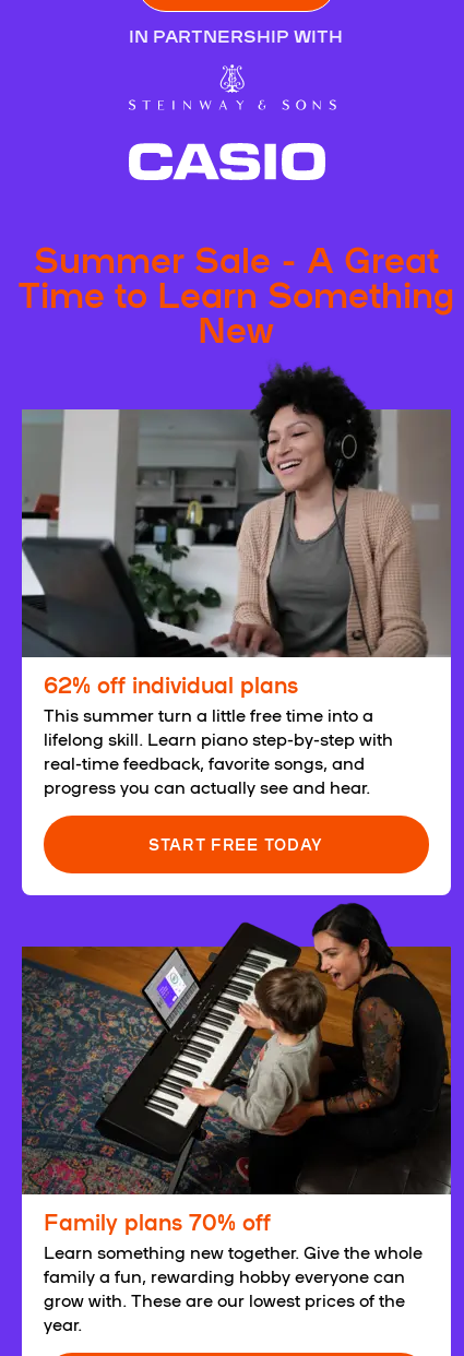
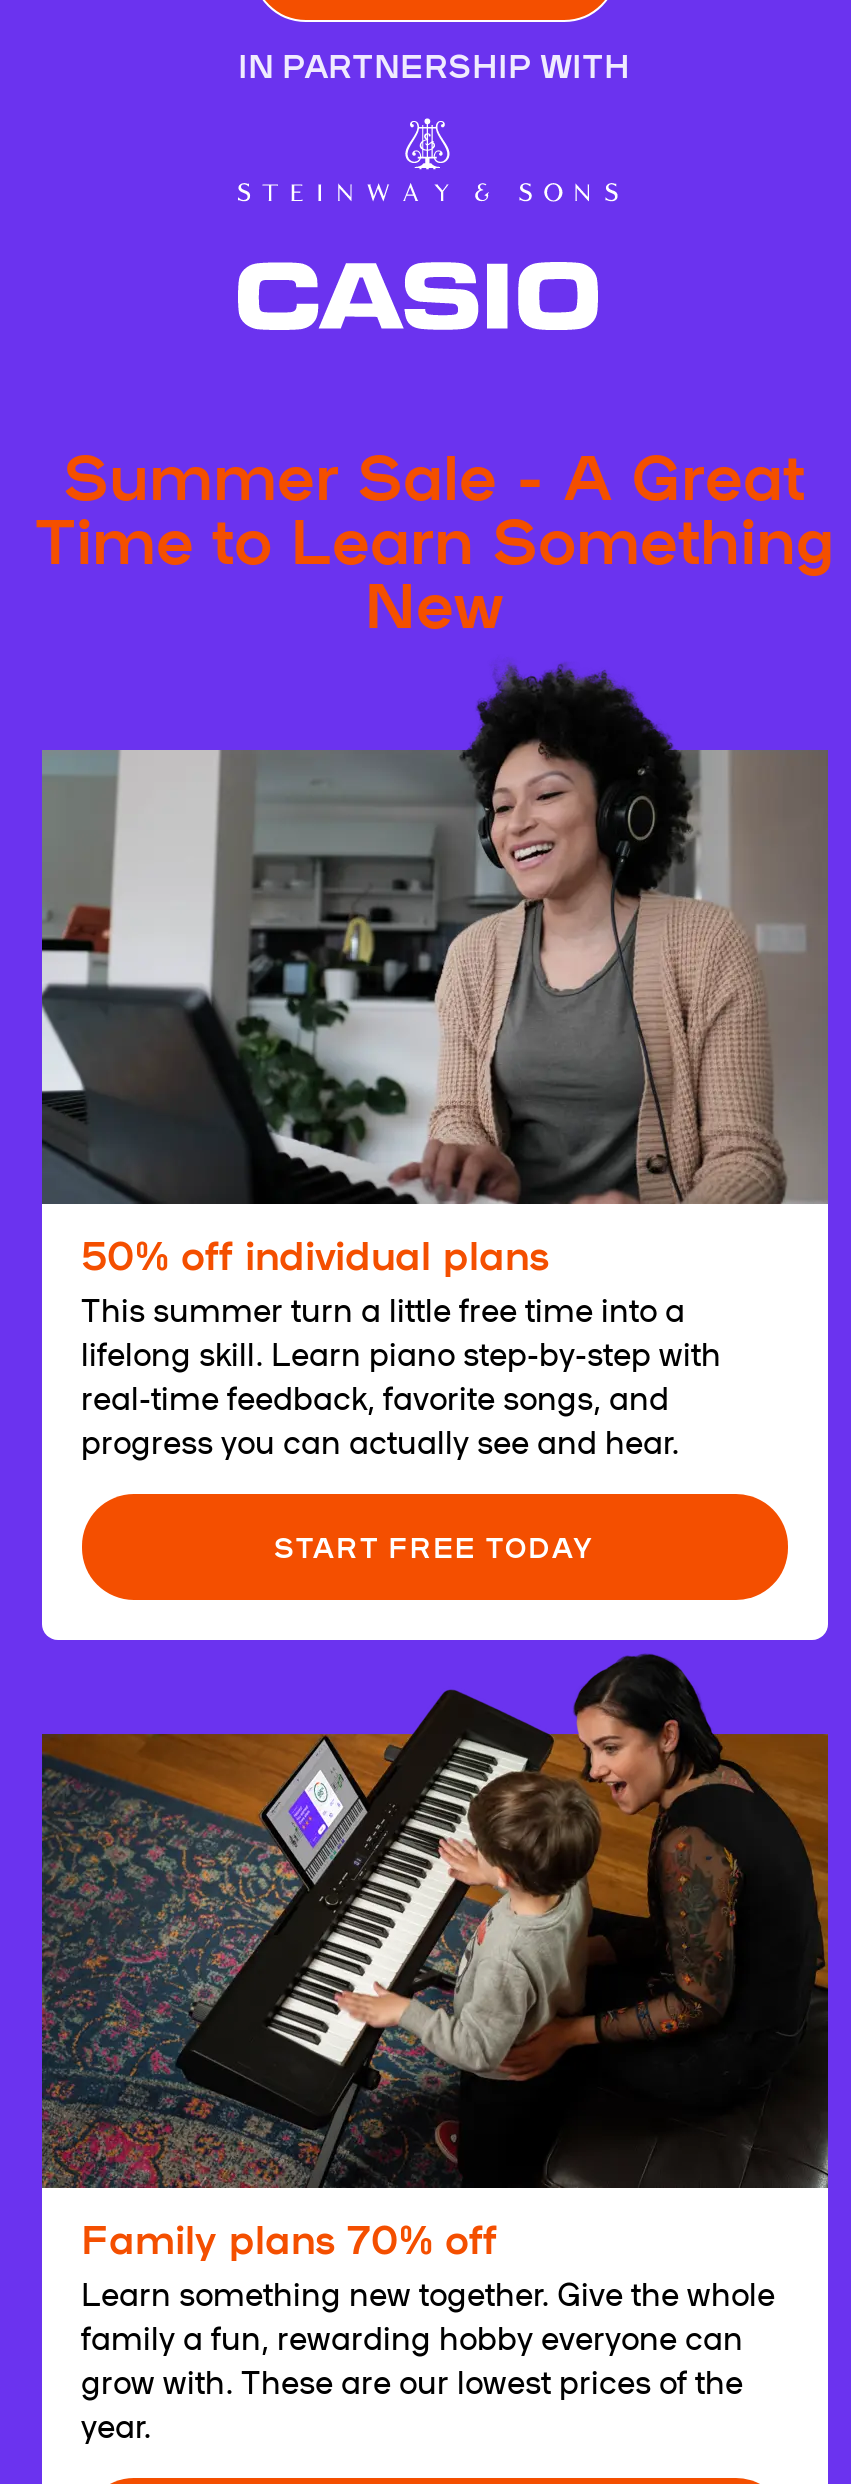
- 62% off individual plans
+ 50% off individual plans
